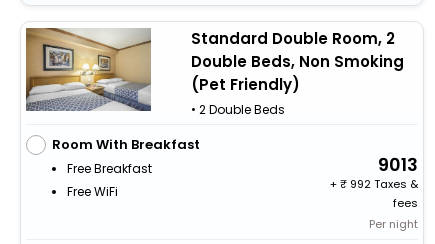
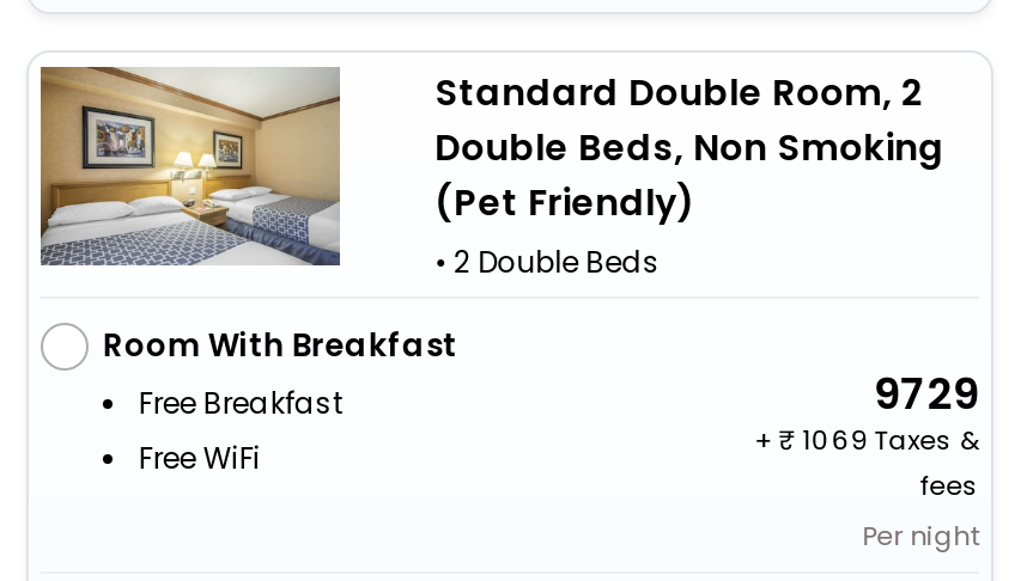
- 9013
+ 9729

- + 992 Taxes &
+ + 1069 Taxes &
